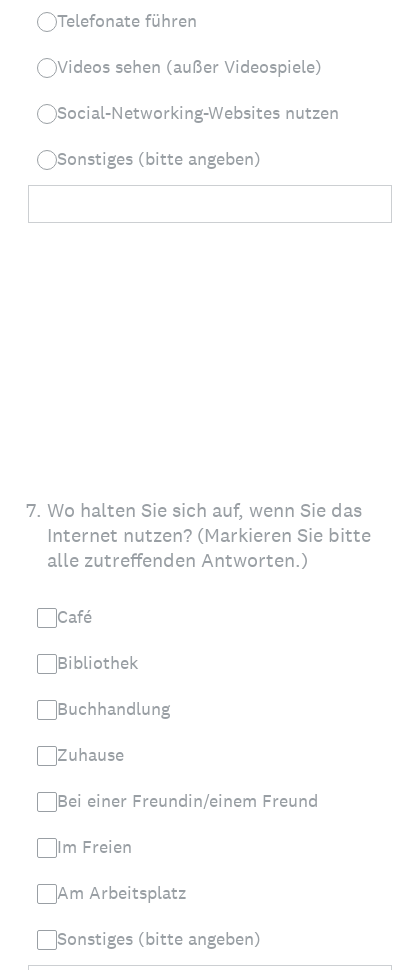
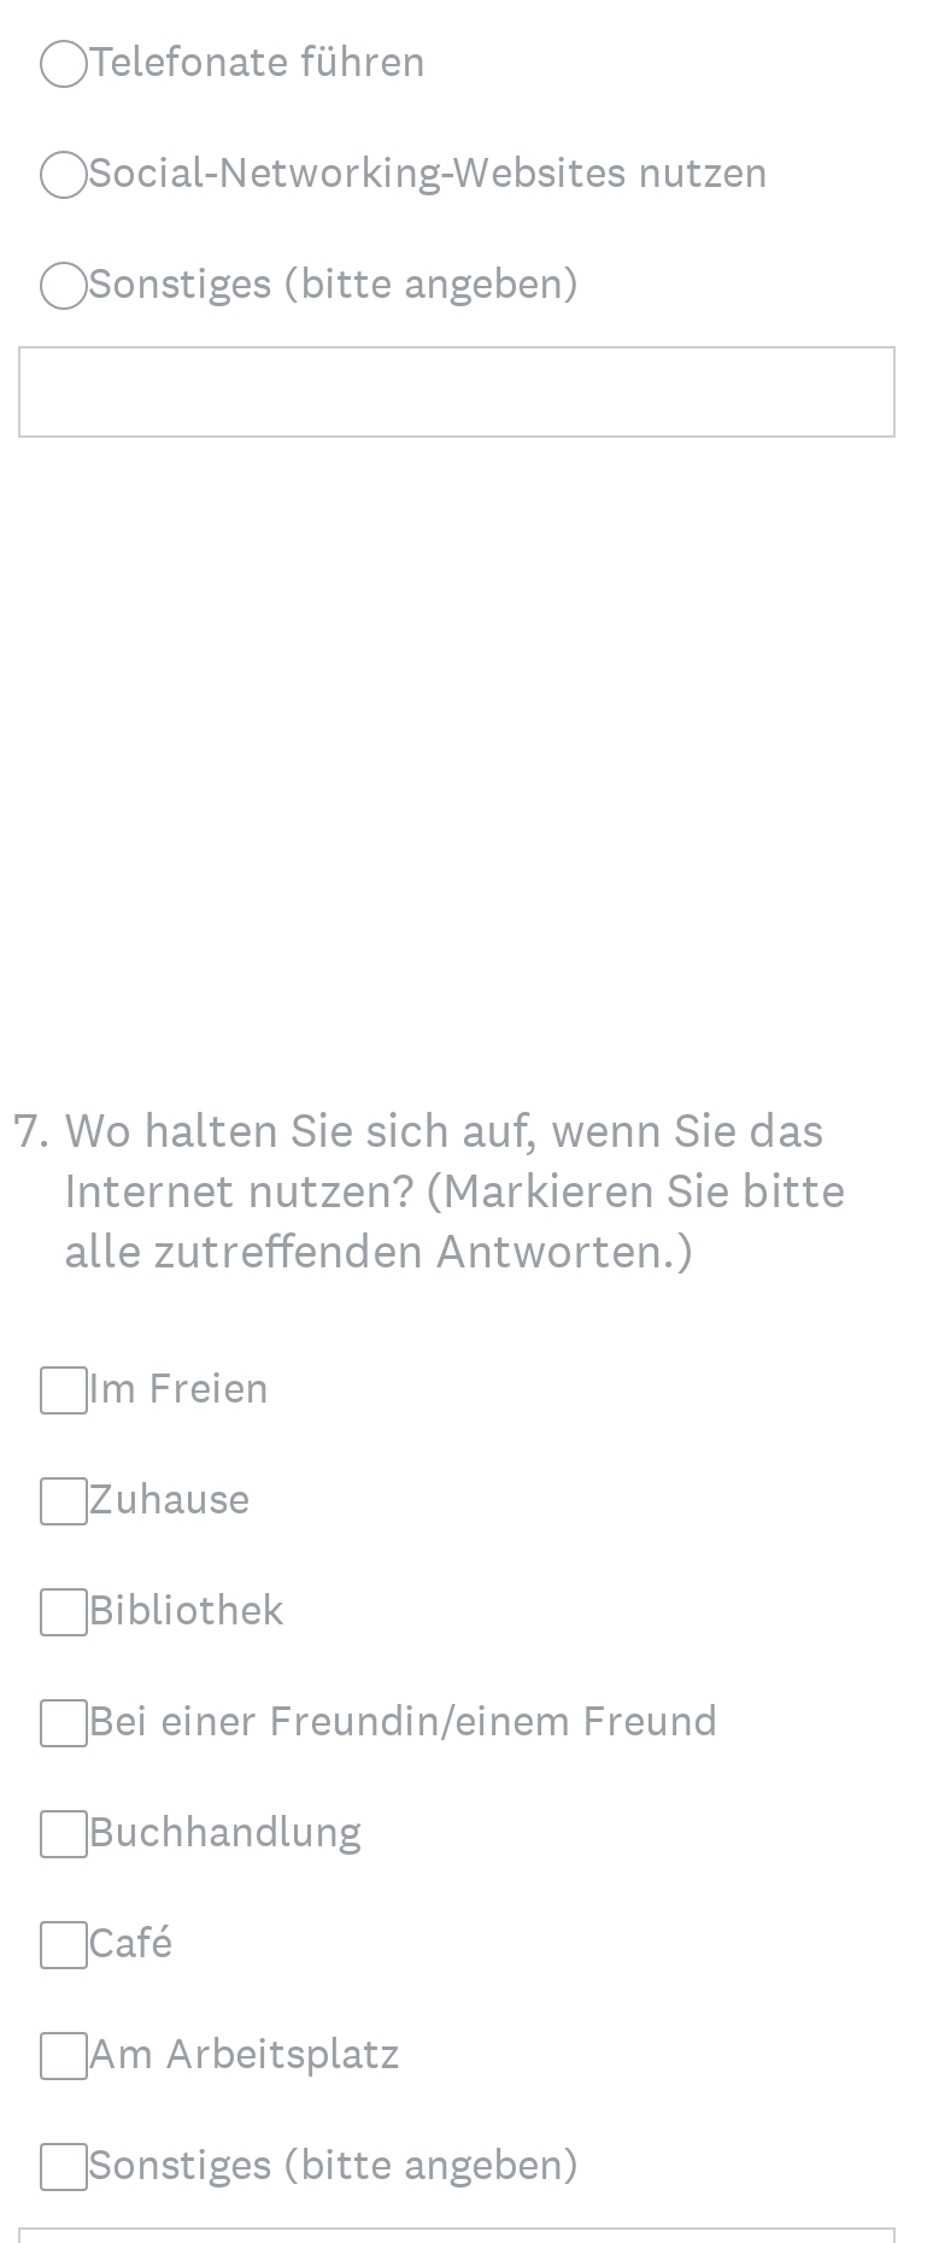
- Videos sehen (außer Videospiele)

moved down: Café

moved up: Bibliothek | Buchhandlung | Zuhause | Bei einer Freundin/einem Freund | Im Freien
